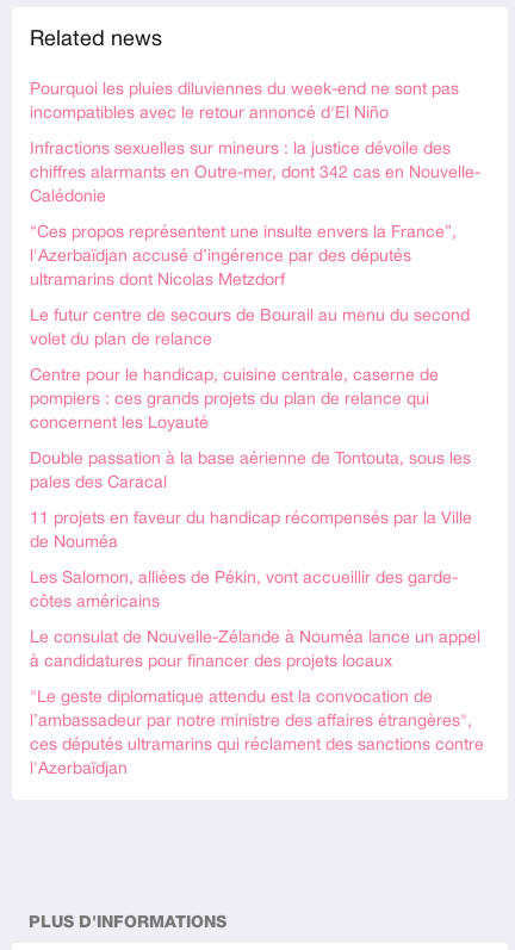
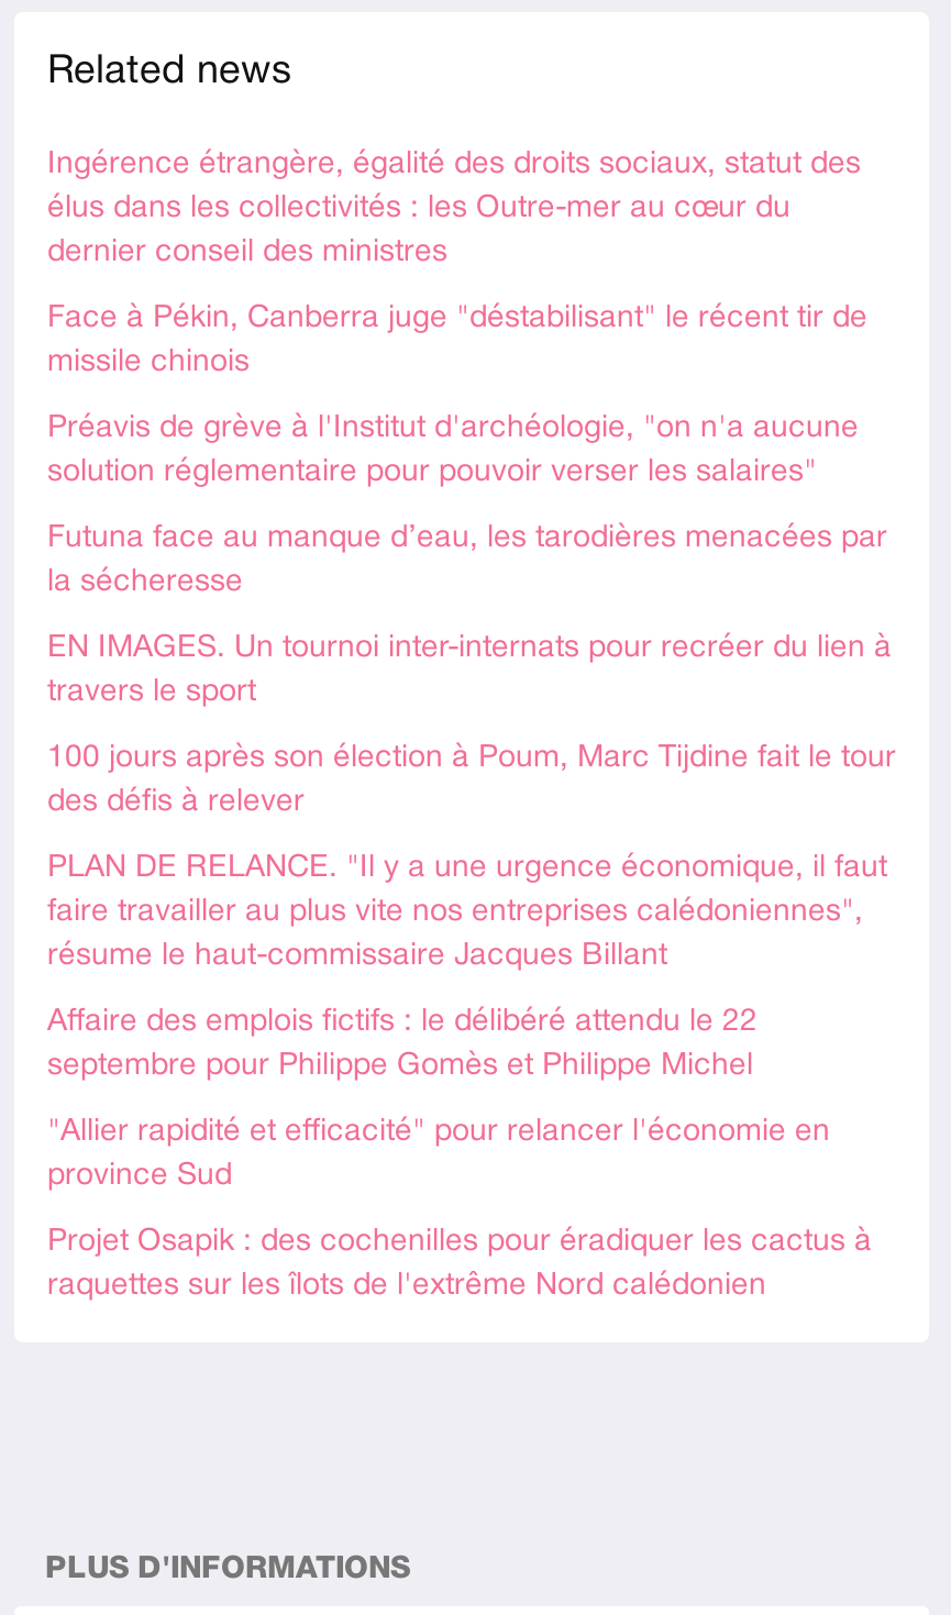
- Pourquoi les pluies diluviennes du week-end ne sont pas
- incompatibles avec le retour annoncé d'El Niño
- Infractions sexuelles sur mineurs : la justice dévoile des
- chiffres alarmants en Outre-mer, dont 342 cas en Nouvelle-
- Calédonie
- “Ces propos représentent une insulte envers la France”,
- l'Azerbaïdjan accusé d’ingérence par des députés
- ultramarins dont Nicolas Metzdorf
- Le futur centre de secours de Bourail au menu du second
- volet du plan de relance
- Centre pour le handicap, cuisine centrale, caserne de
- pompiers : ces grands projets du plan de relance qui
- concernent les Loyauté
- Double passation à la base aérienne de Tontouta, sous les
- pales des Caracal
- 11 projets en faveur du handicap récompensés par la Ville
- de Nouméa
- Les Salomon, alliées de Pékin, vont accueillir des garde-
- côtes américains
- Le consulat de Nouvelle-Zélande à Nouméa lance un appel
- à candidatures pour financer des projets locaux
- "Le geste diplomatique attendu est la convocation de
- l’ambassadeur par notre ministre des affaires étrangères",
- ces députés ultramarins qui réclament des sanctions contre
- l'Azerbaïdjan
+ Ingérence étrangère, égalité des droits sociaux, statut des
+ élus dans les collectivités : les Outre-mer au cœur du
+ dernier conseil des ministres
+ Face à Pékin, Canberra juge "déstabilisant" le récent tir de
+ missile chinois
+ Préavis de grève à l'Institut d'archéologie, "on n'a aucune
+ solution réglementaire pour pouvoir verser les salaires"
+ Futuna face au manque d’eau, les tarodières menacées par
+ la sécheresse
+ EN IMAGES. Un tournoi inter-internats pour recréer du lien à
+ travers le sport
+ 100 jours après son élection à Poum, Marc Tijdine fait le tour
+ des défis à relever
+ PLAN DE RELANCE. "Il y a une urgence économique, il faut
+ faire travailler au plus vite nos entreprises calédoniennes",
+ résume le haut-commissaire Jacques Billant
+ Affaire des emplois fictifs : le délibéré attendu le 22
+ septembre pour Philippe Gomès et Philippe Michel
+ "Allier rapidité et efficacité" pour relancer l'économie en
+ province Sud
+ Projet Osapik : des cochenilles pour éradiquer les cactus à
+ raquettes sur les îlots de l'extrême Nord calédonien
